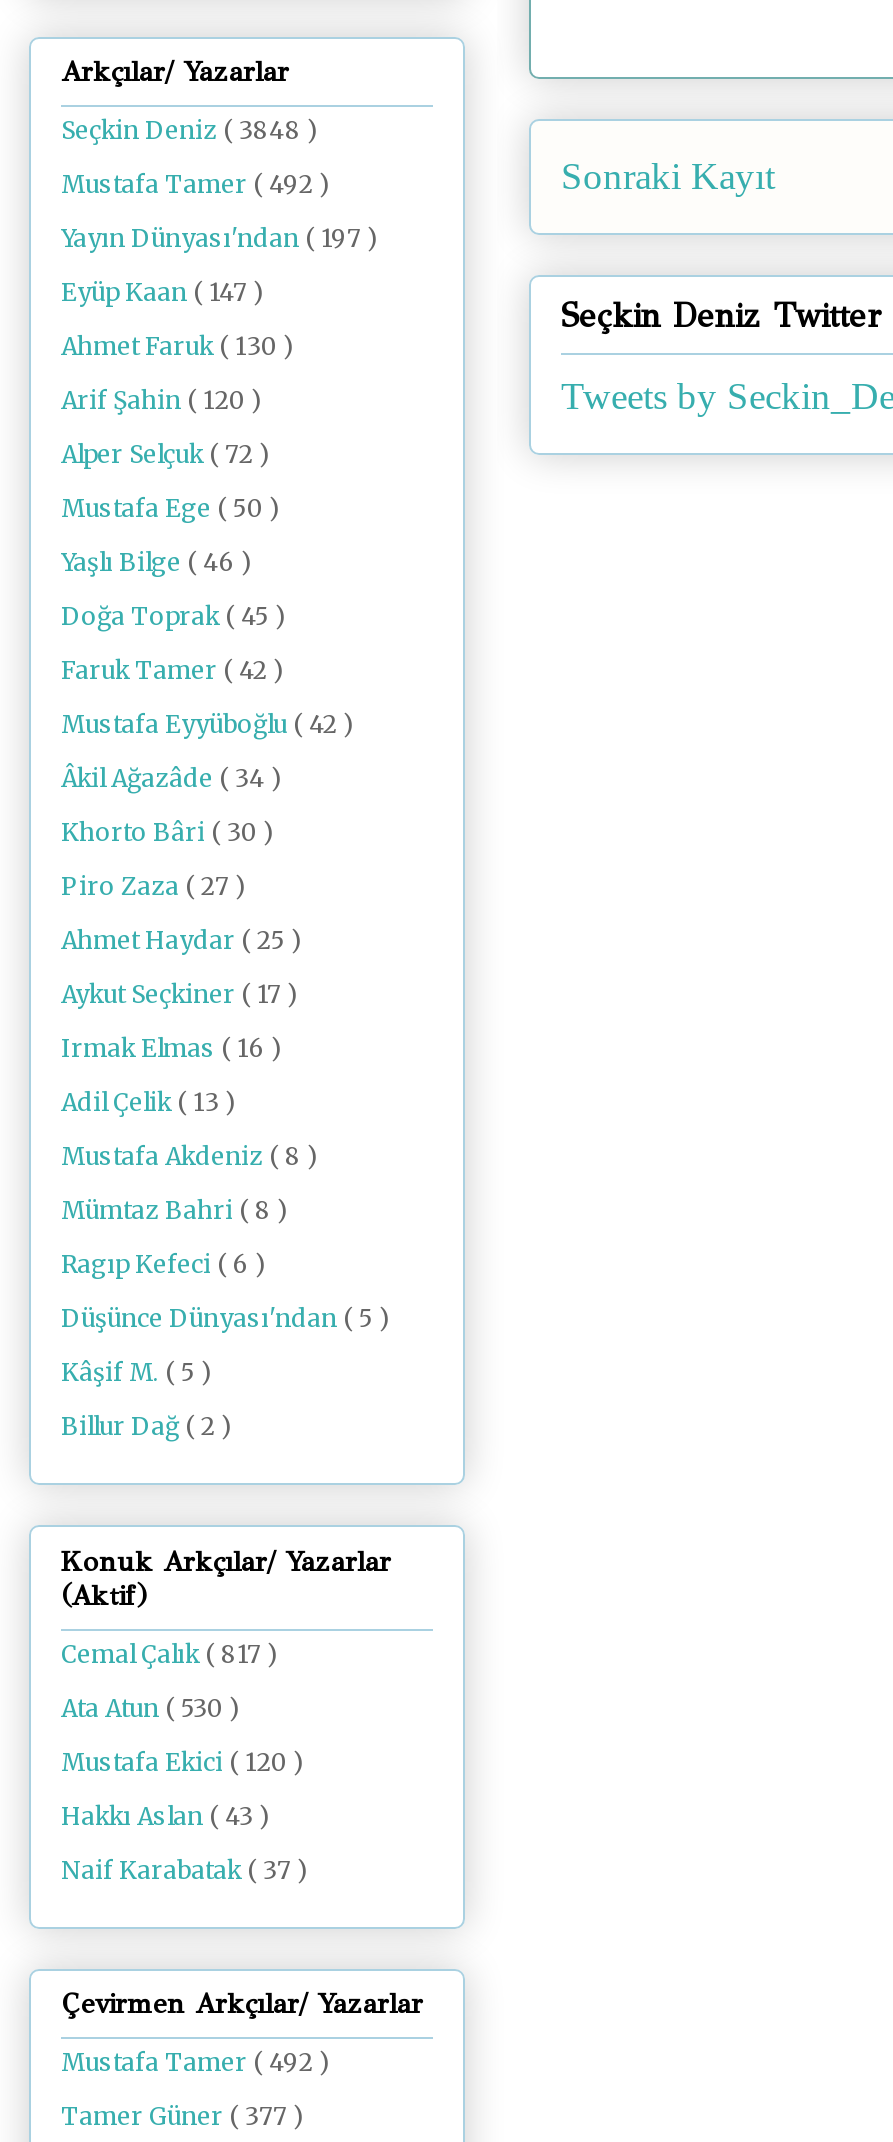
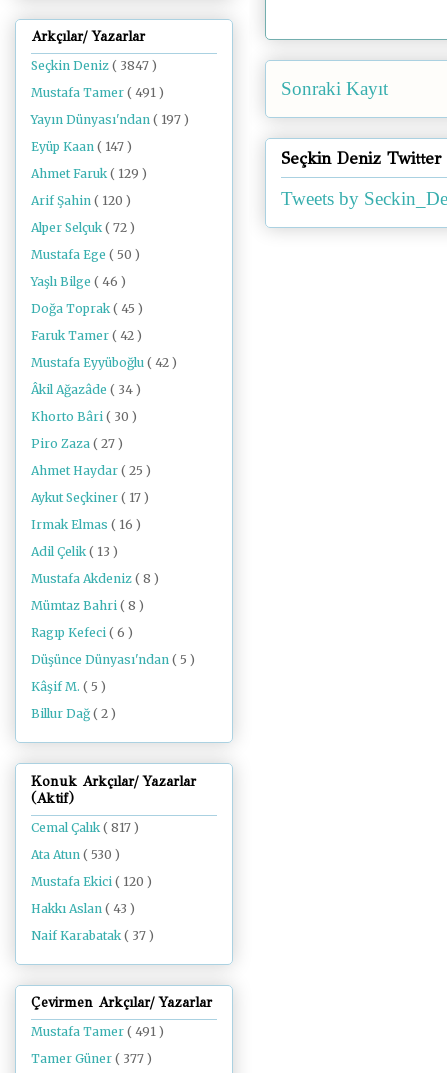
- Seçkin Deniz ( 3848 )
+ Seçkin Deniz ( 3847 )

- Mustafa Tamer ( 492 )
+ Mustafa Tamer ( 491 )

- Ahmet Faruk ( 130 )
+ Ahmet Faruk ( 129 )

- Mustafa Tamer ( 492 )
+ Mustafa Tamer ( 491 )
